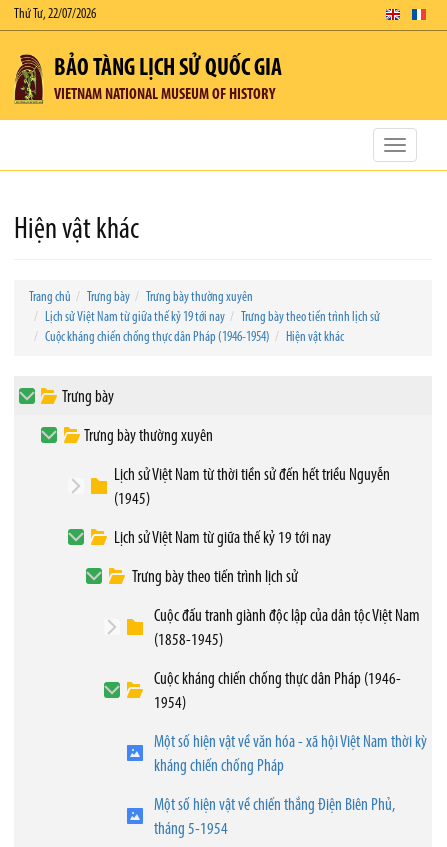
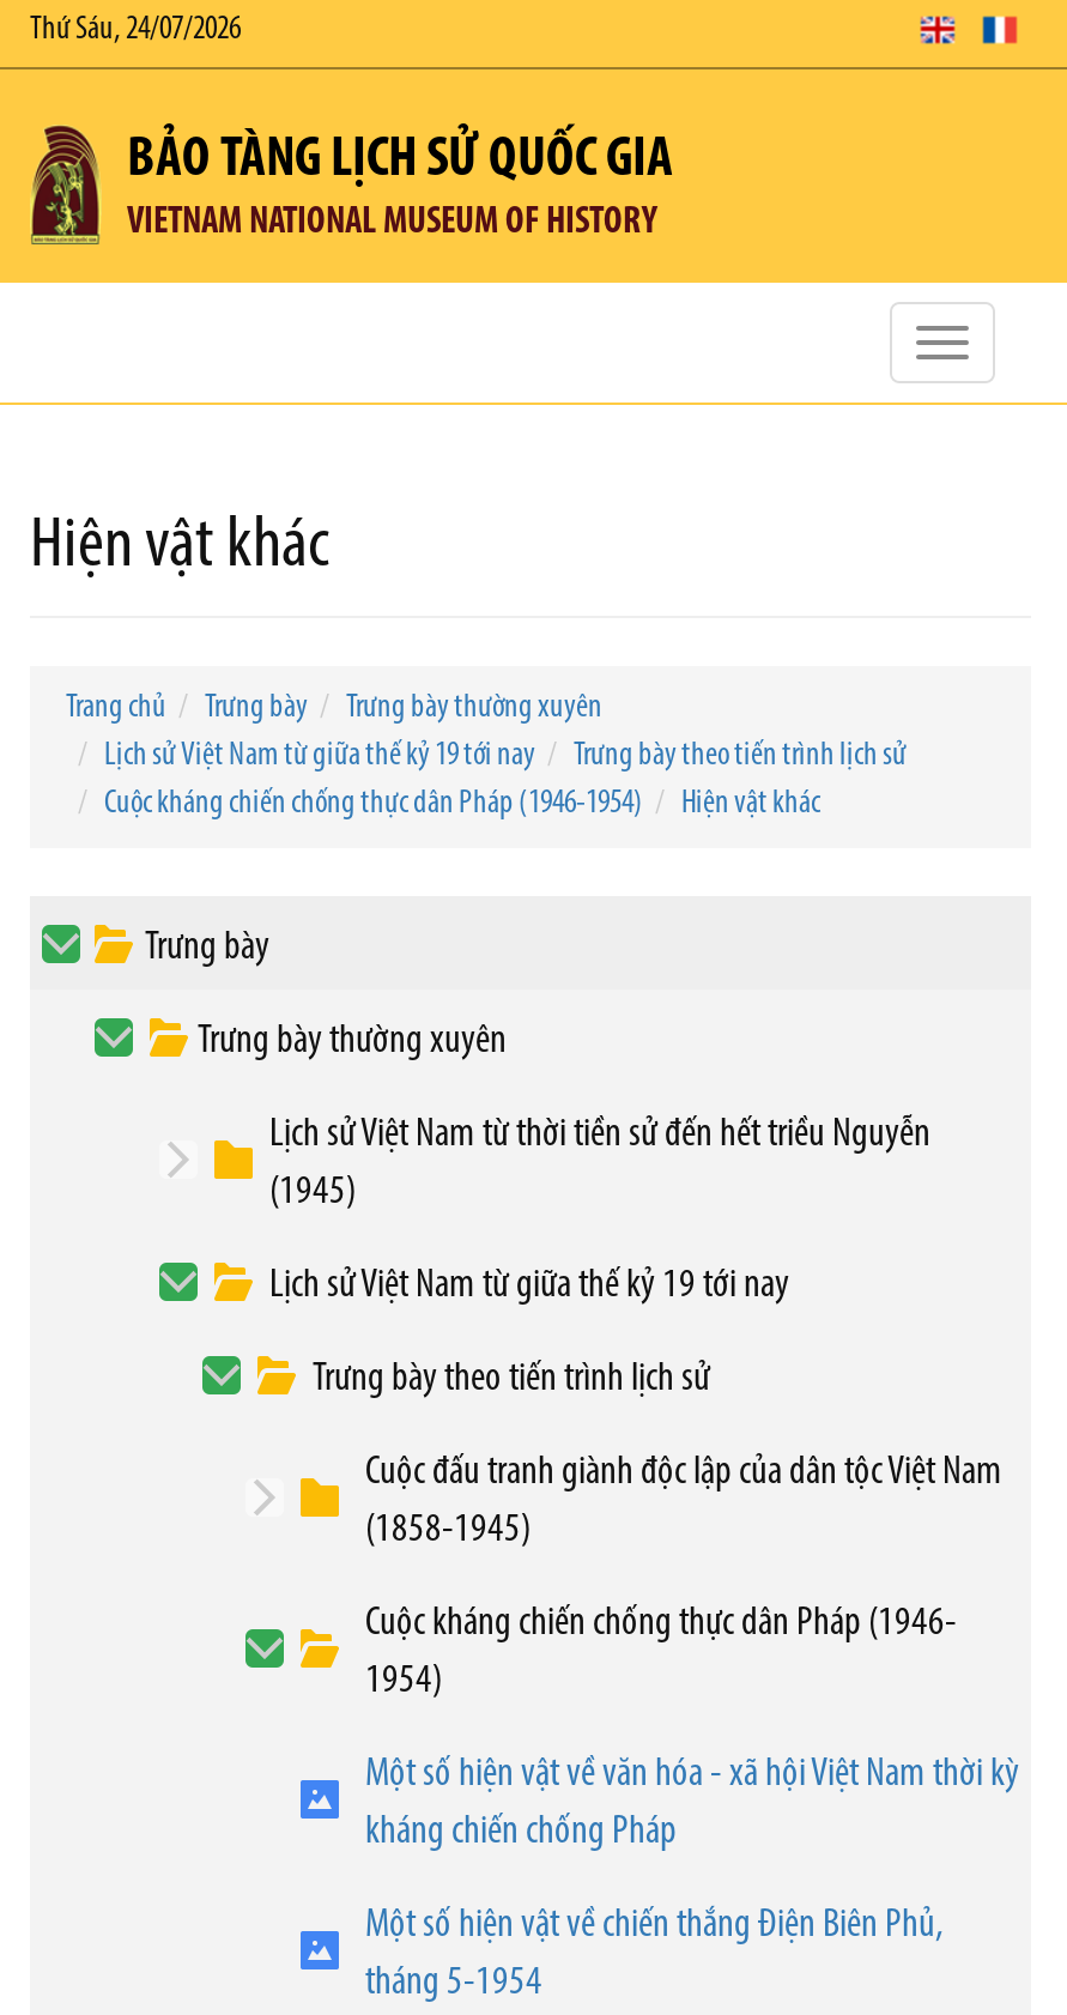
- Thứ Tư, 22/07/2026
+ Thứ Sáu, 24/07/2026
